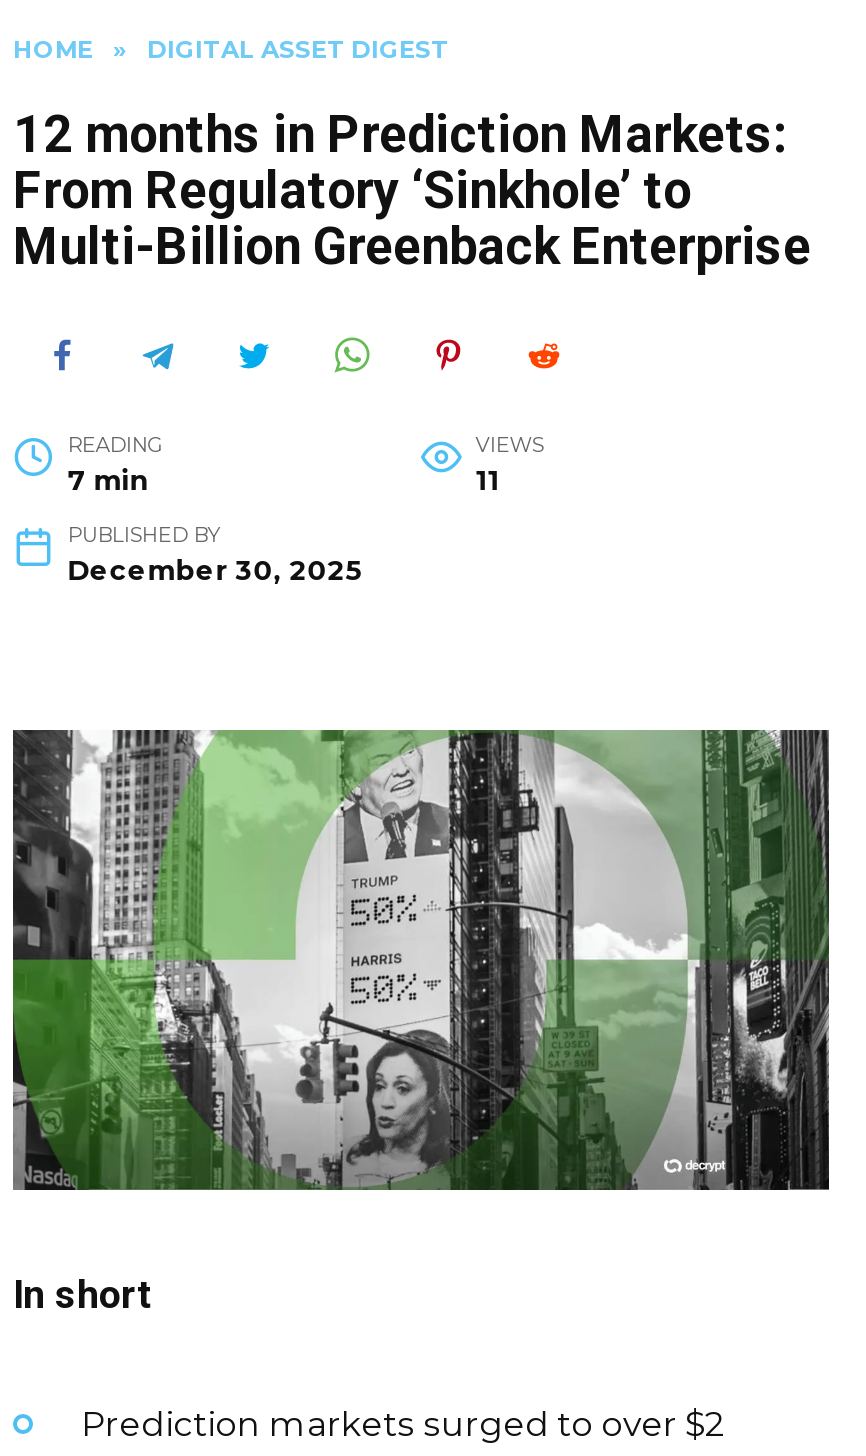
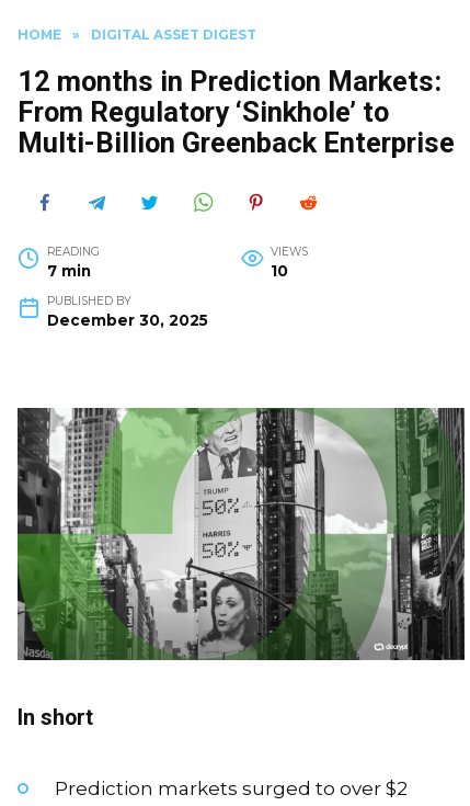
- 11
+ 10
